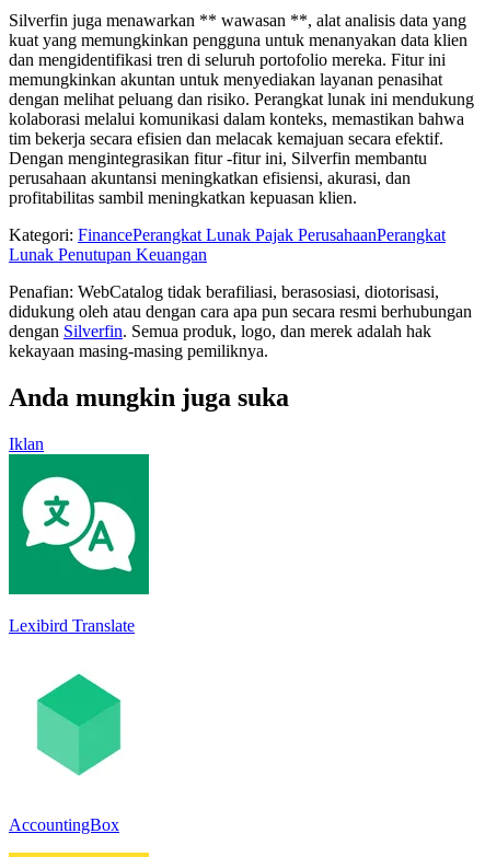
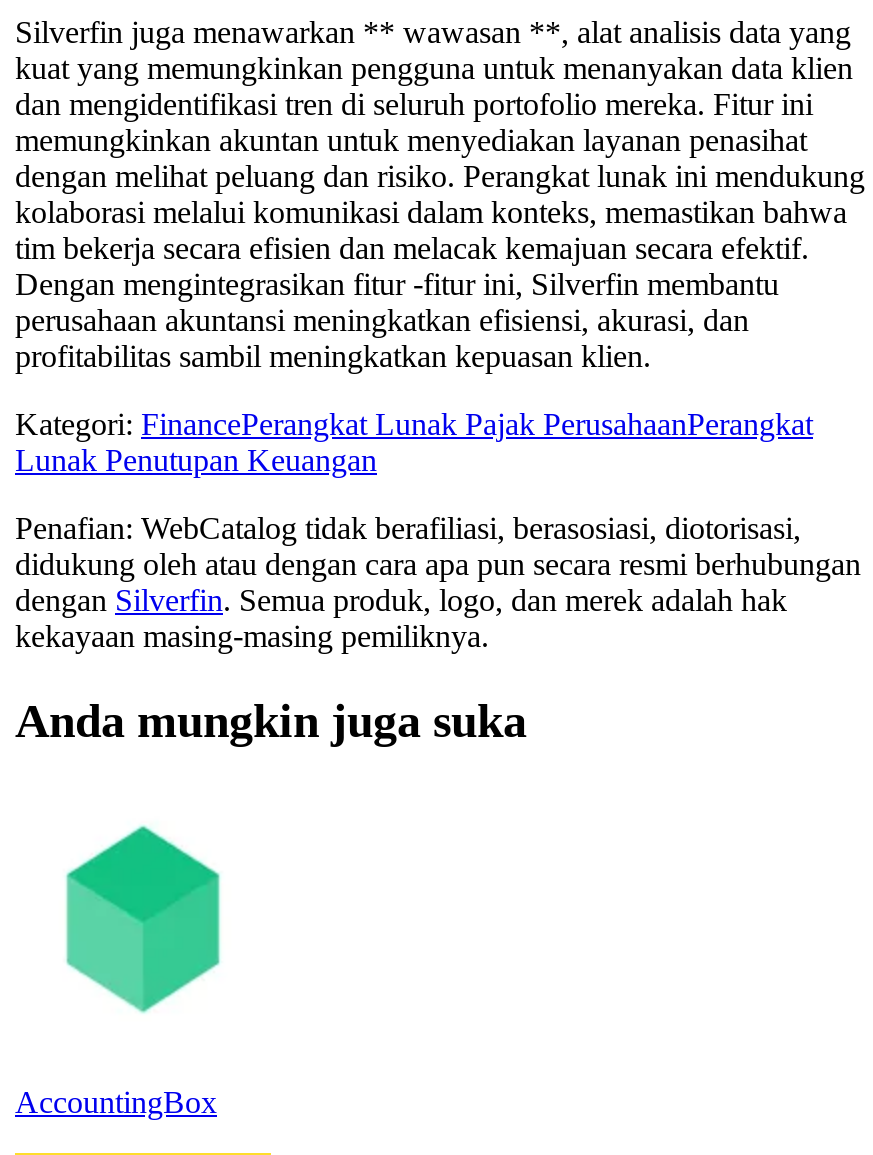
- Iklan

- [image]
- Lexibird Translate
